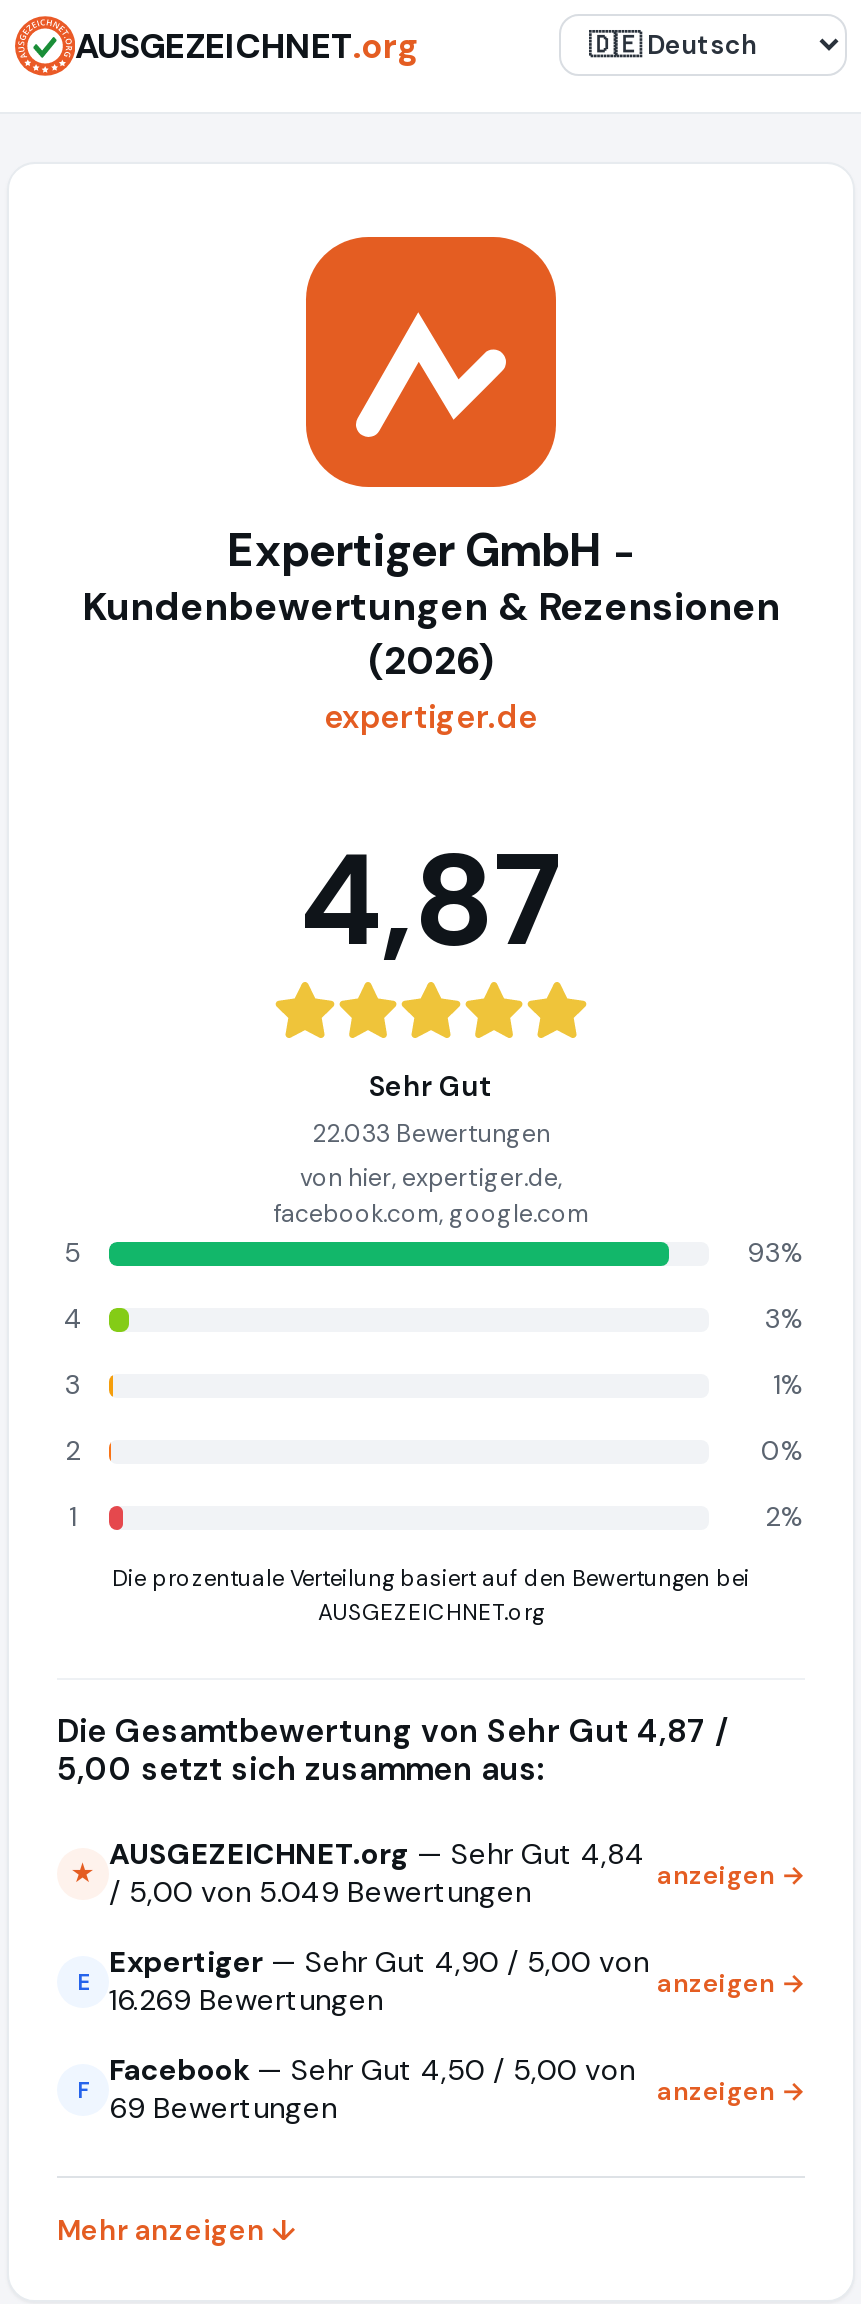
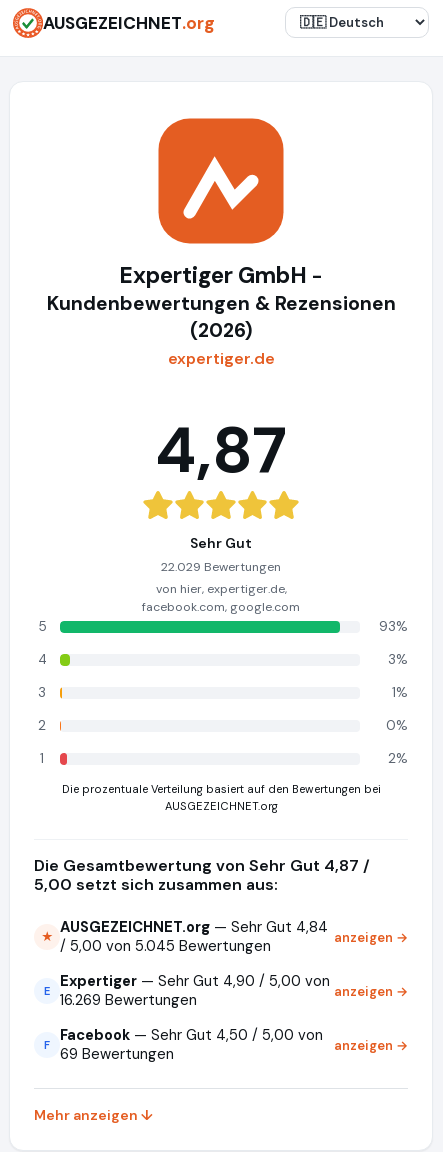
- 22.033 Bewertungen
+ 22.029 Bewertungen

- / 5,00 von 5.049 Bewertungen
+ / 5,00 von 5.045 Bewertungen
